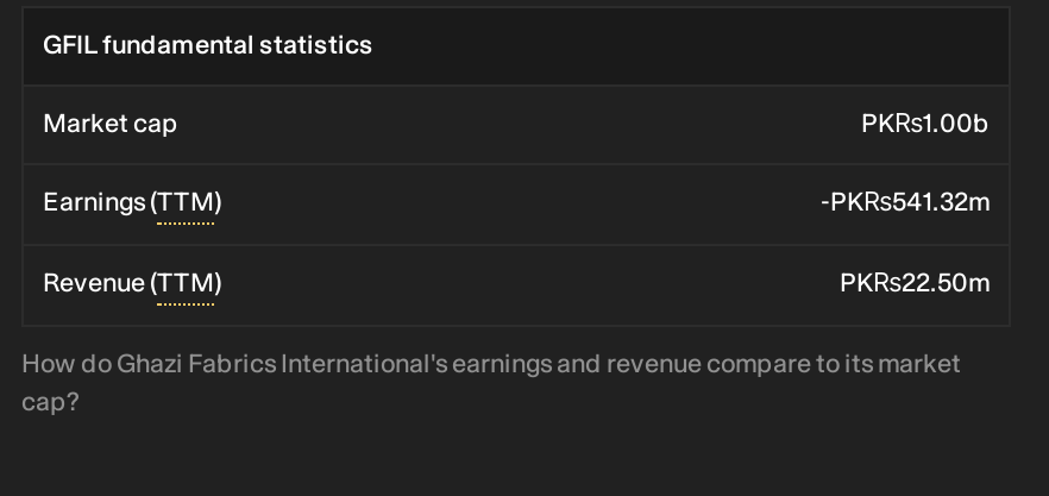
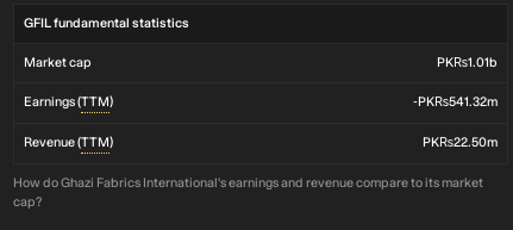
- PK₨1.00b
+ PK₨1.01b
